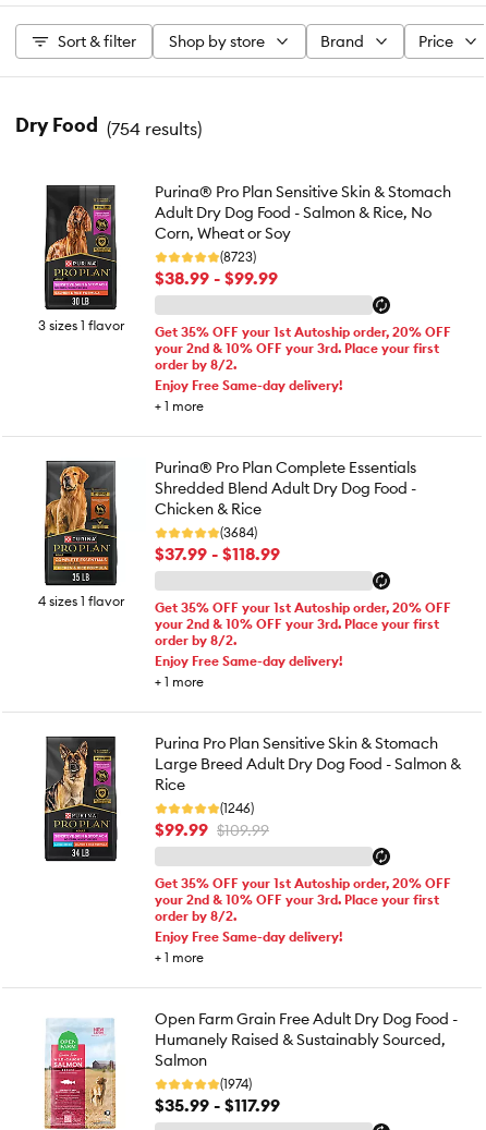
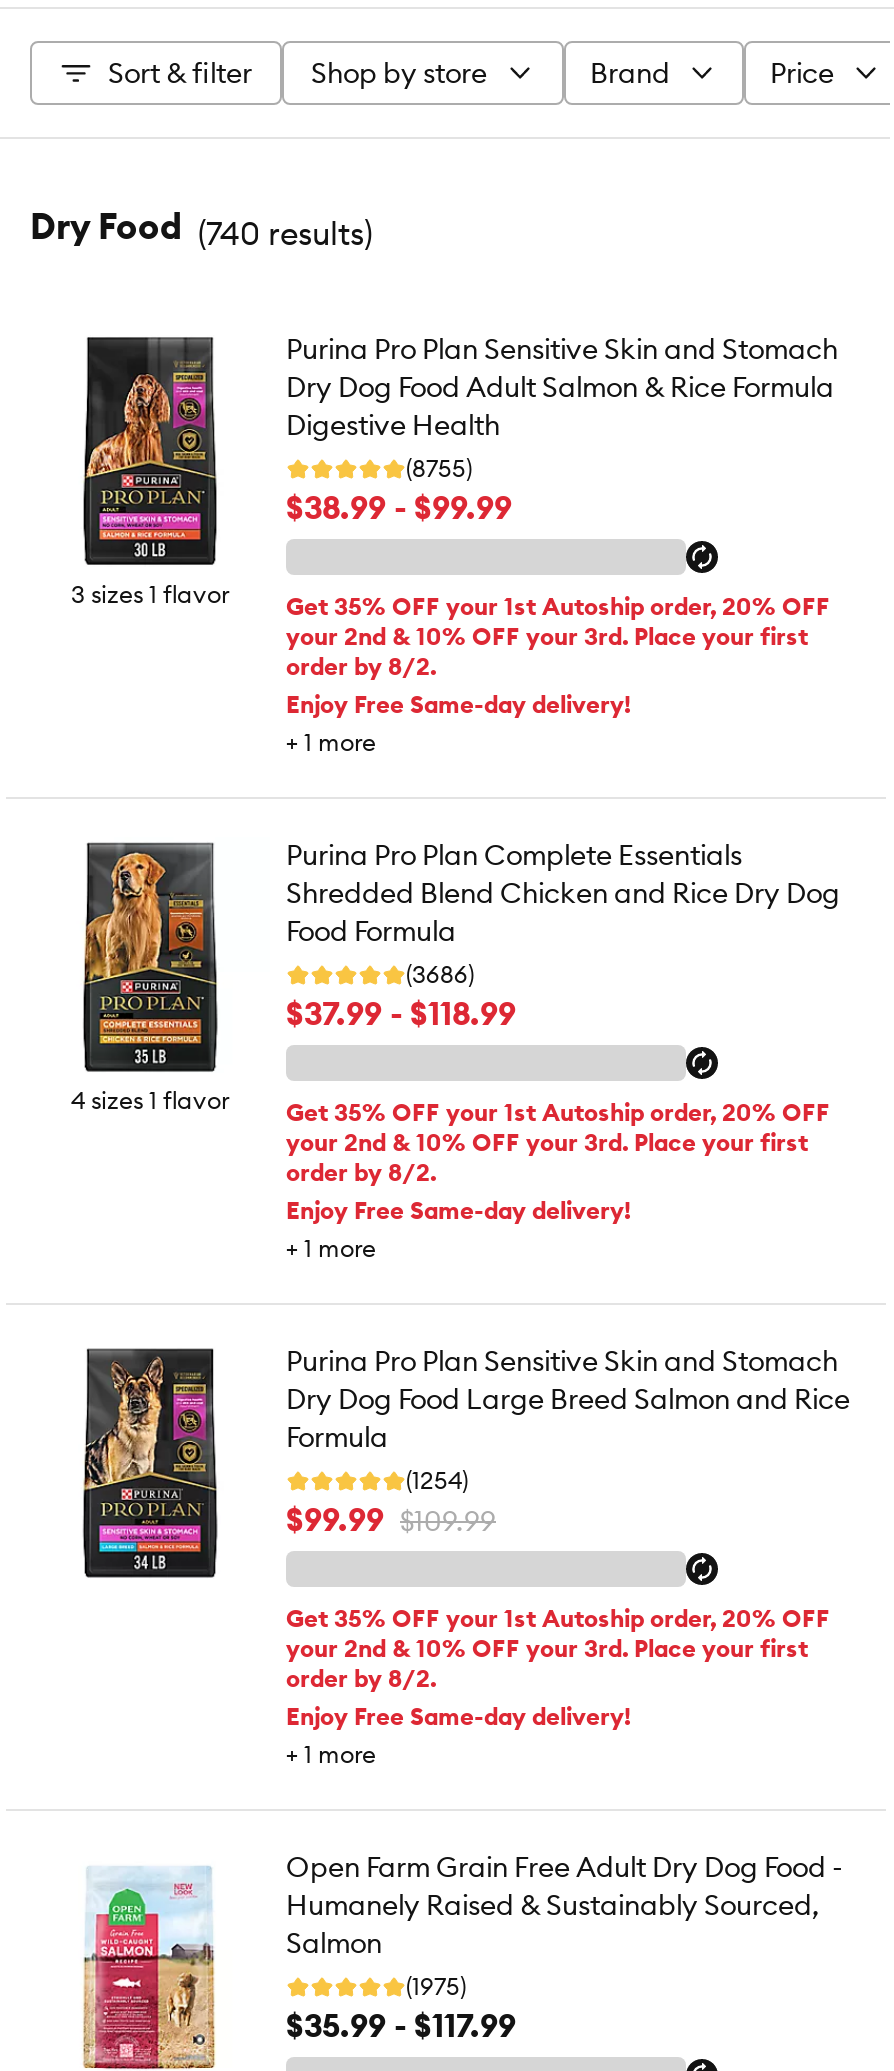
- Dry Food (754 results)
+ Dry Food (740 results)

- Purina® Pro Plan Sensitive Skin & Stomach
- Adult Dry Dog Food - Salmon & Rice, No
- Corn, Wheat or Soy
- (8723)
+ Purina Pro Plan Sensitive Skin and Stomach
+ Dry Dog Food Adult Salmon & Rice Formula
+ Digestive Health
+ (8755)

- Purina® Pro Plan Complete Essentials
- Shredded Blend Adult Dry Dog Food -
- Chicken & Rice
- (3684)
+ Purina Pro Plan Complete Essentials
+ Shredded Blend Chicken and Rice Dry Dog
+ Food Formula
+ (3686)

- Purina Pro Plan Sensitive Skin & Stomach
- Large Breed Adult Dry Dog Food - Salmon &
- Rice
- (1246)
+ Purina Pro Plan Sensitive Skin and Stomach
+ Dry Dog Food Large Breed Salmon and Rice
+ Formula
+ (1254)

- (1974)
+ (1975)
